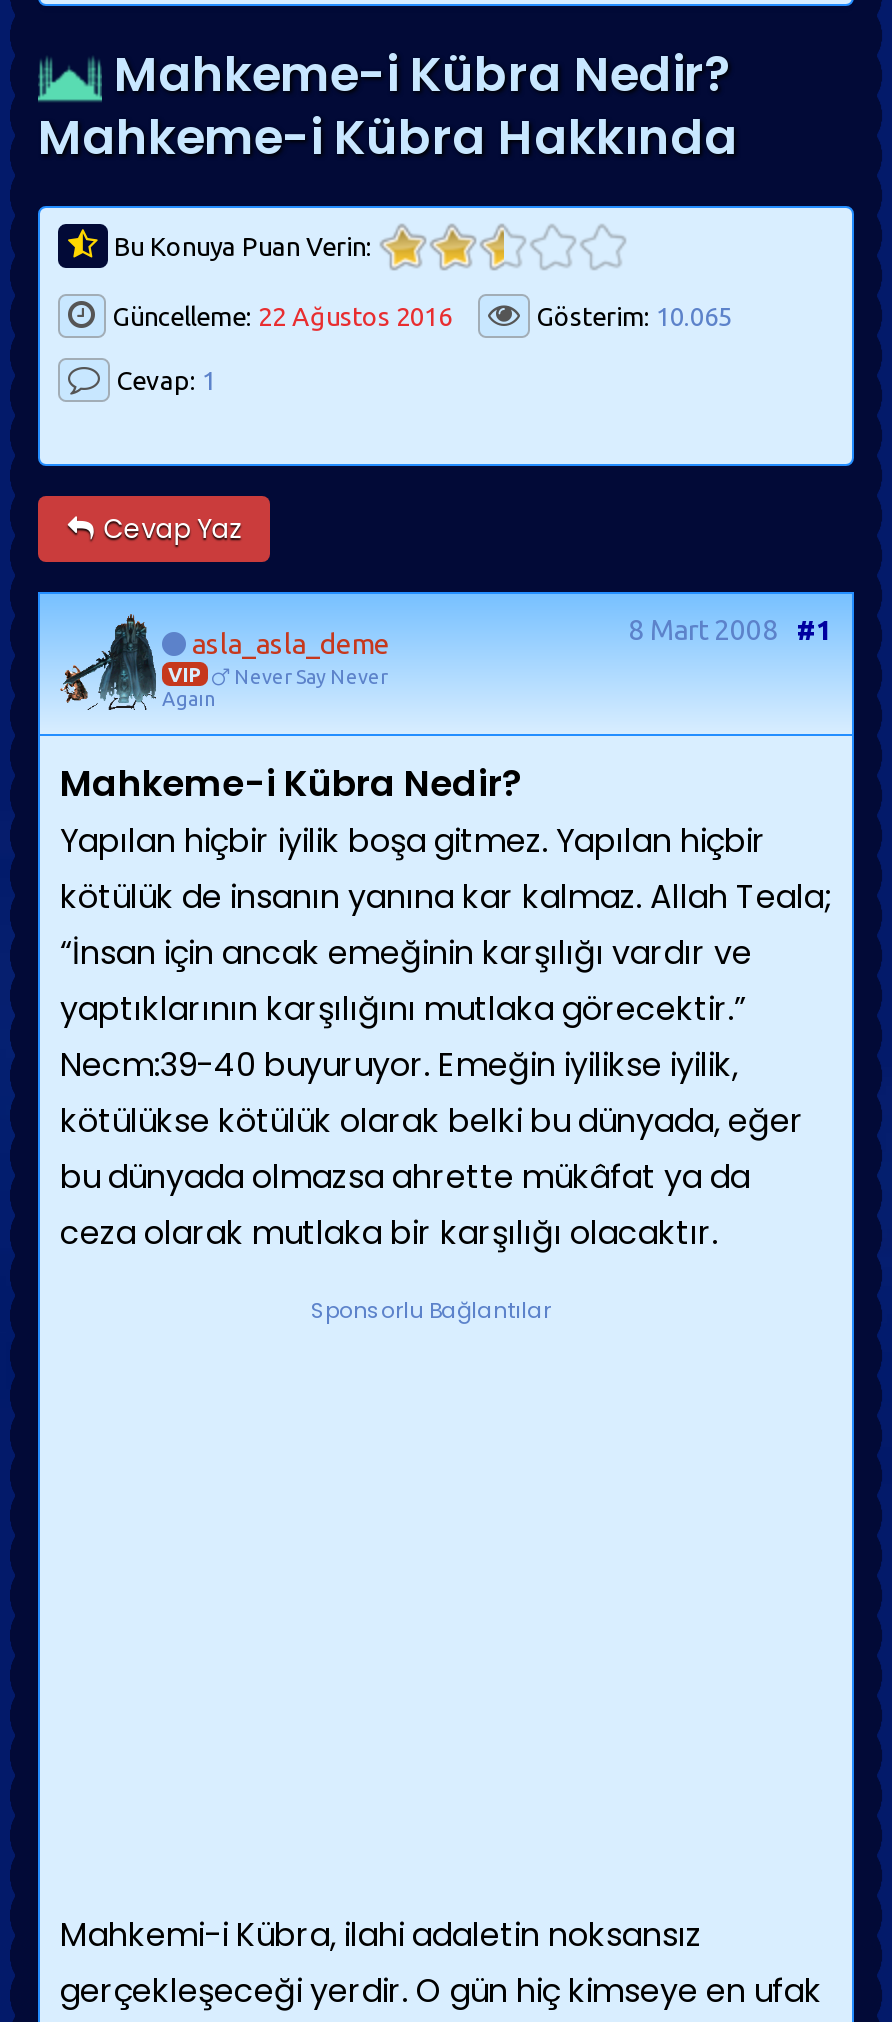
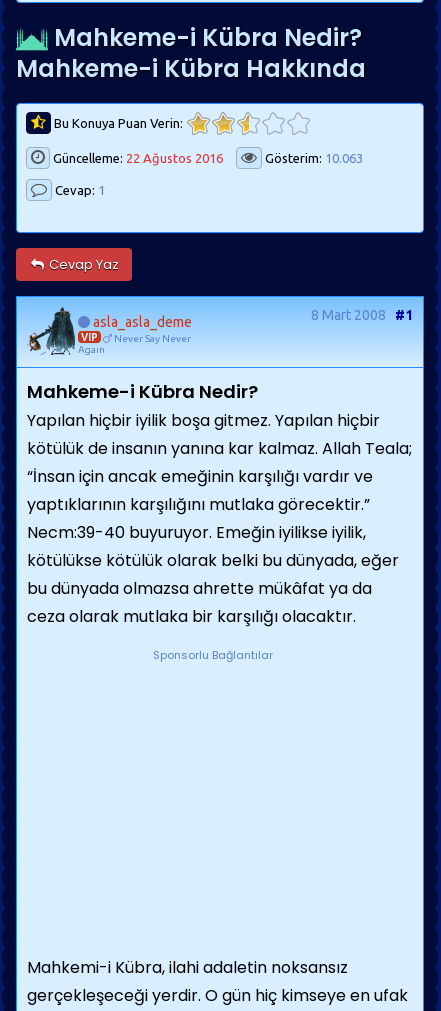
- Gösterim: 10.065
+ Gösterim: 10.063
